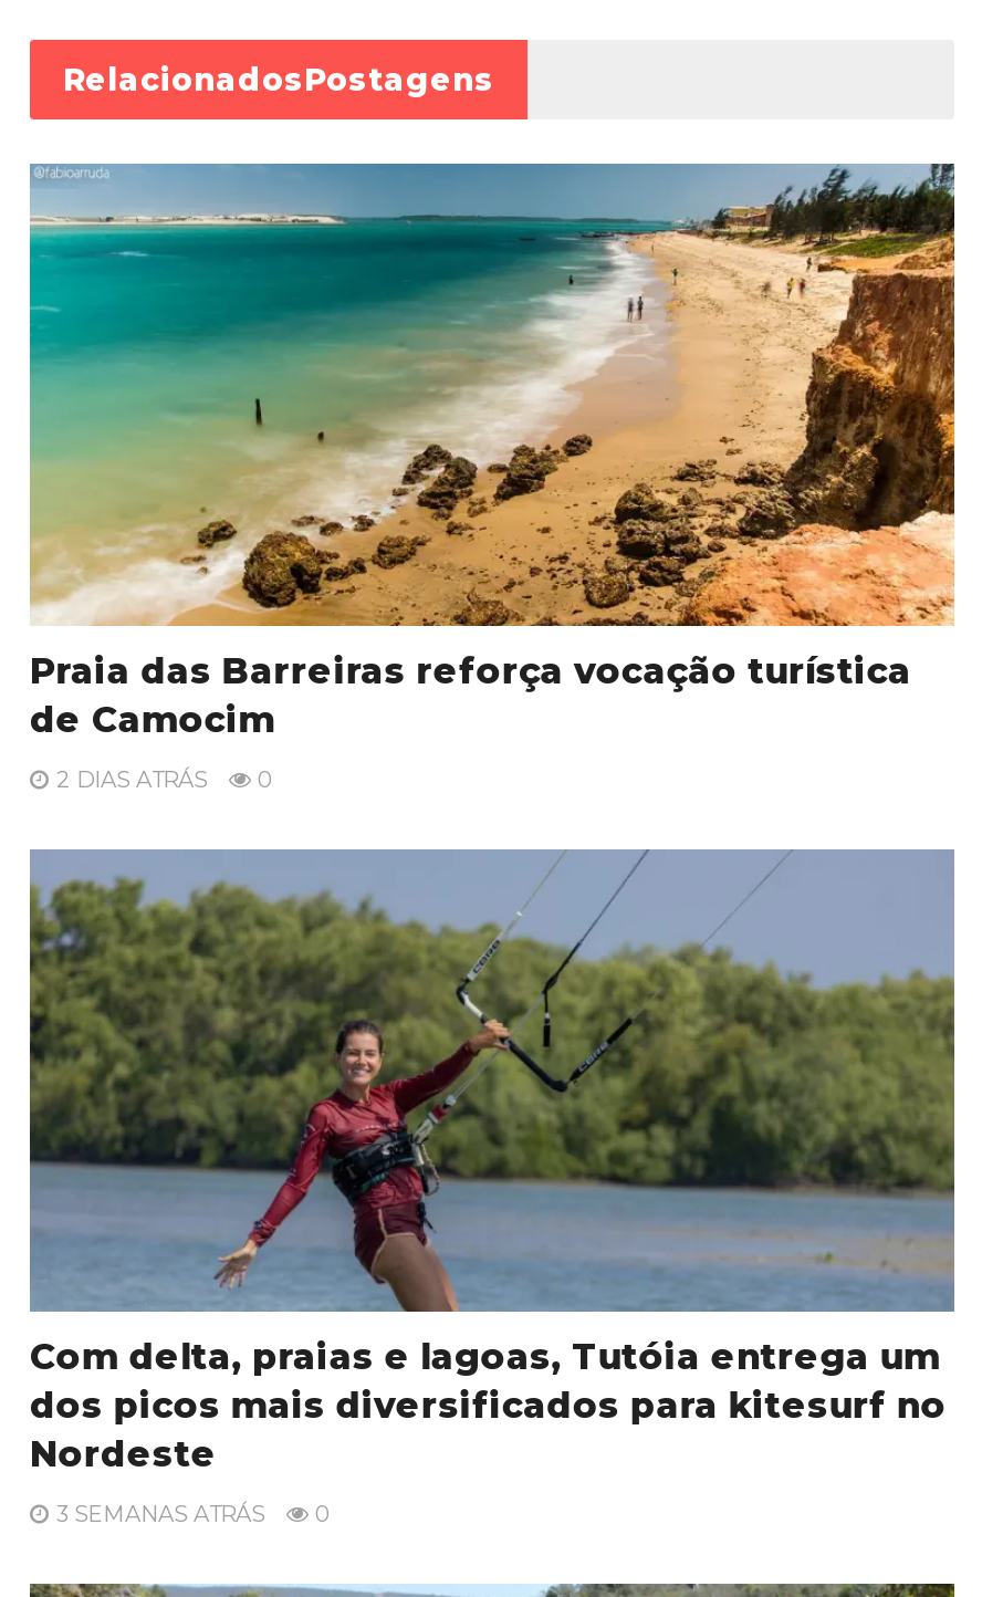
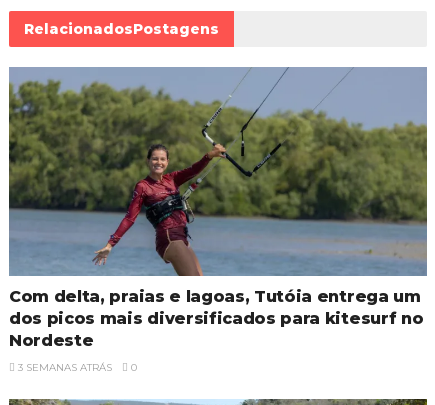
- [image]
- Praia das Barreiras reforça vocação turística
- de Camocim
- 2 DIAS ATRÁS
- 0
